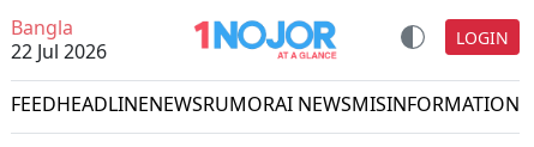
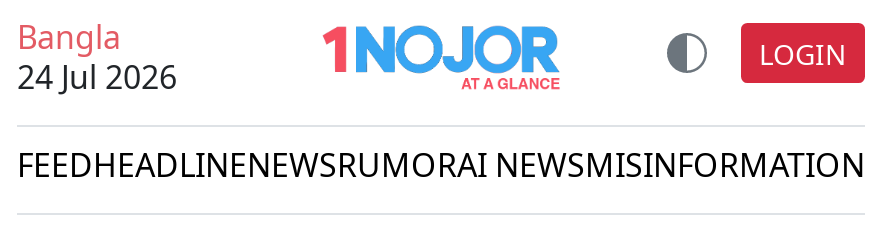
- 22 Jul 2026
+ 24 Jul 2026
